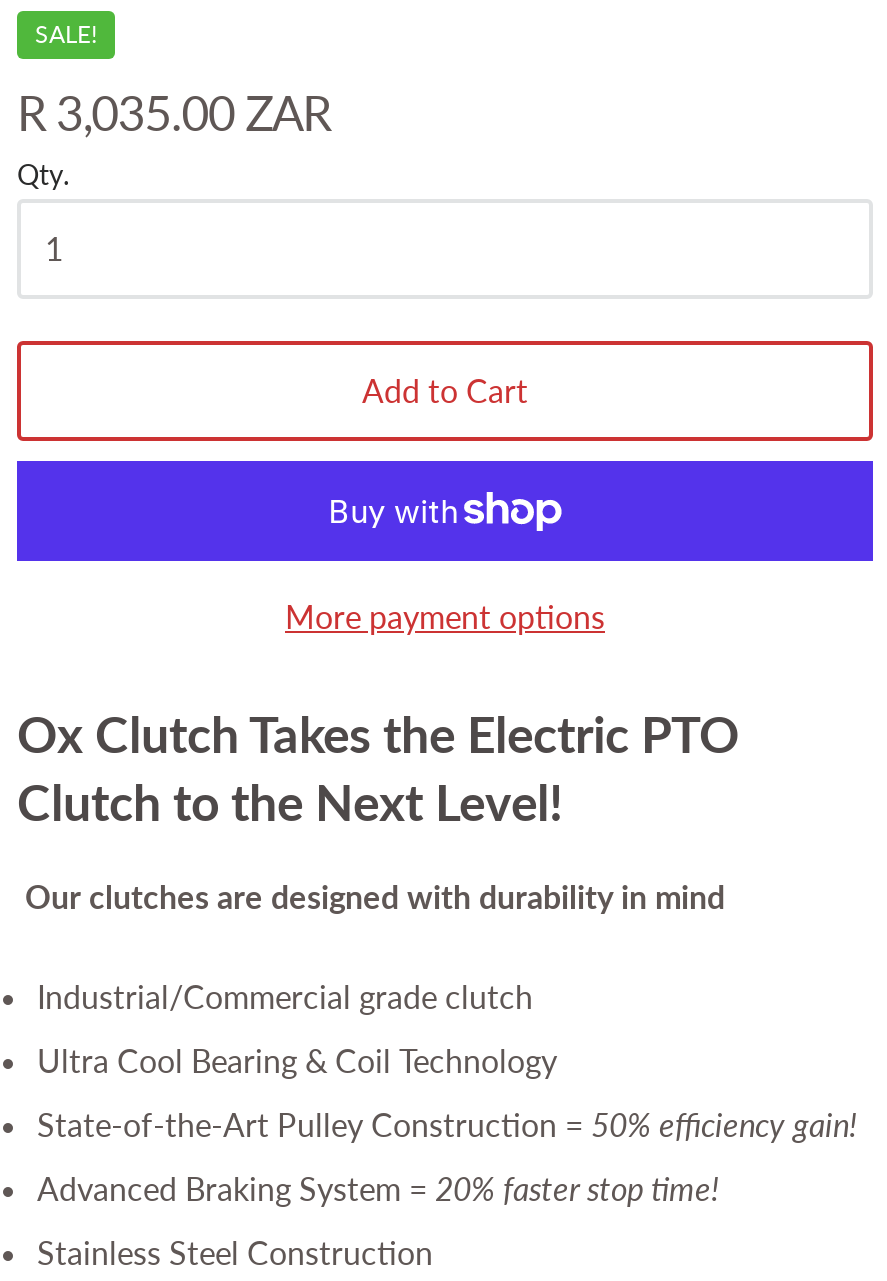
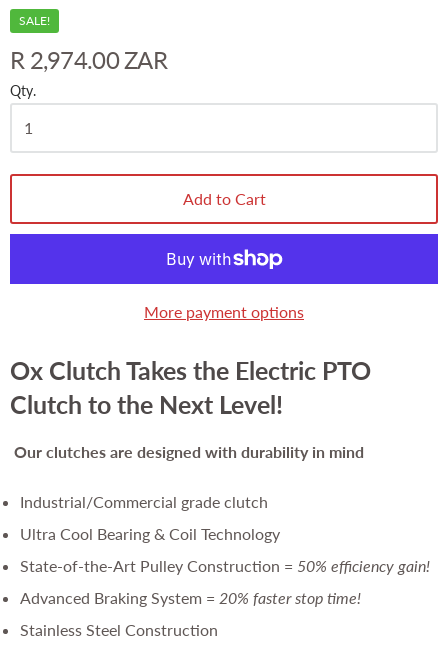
- R 3,035.00 ZAR
+ R 2,974.00 ZAR
